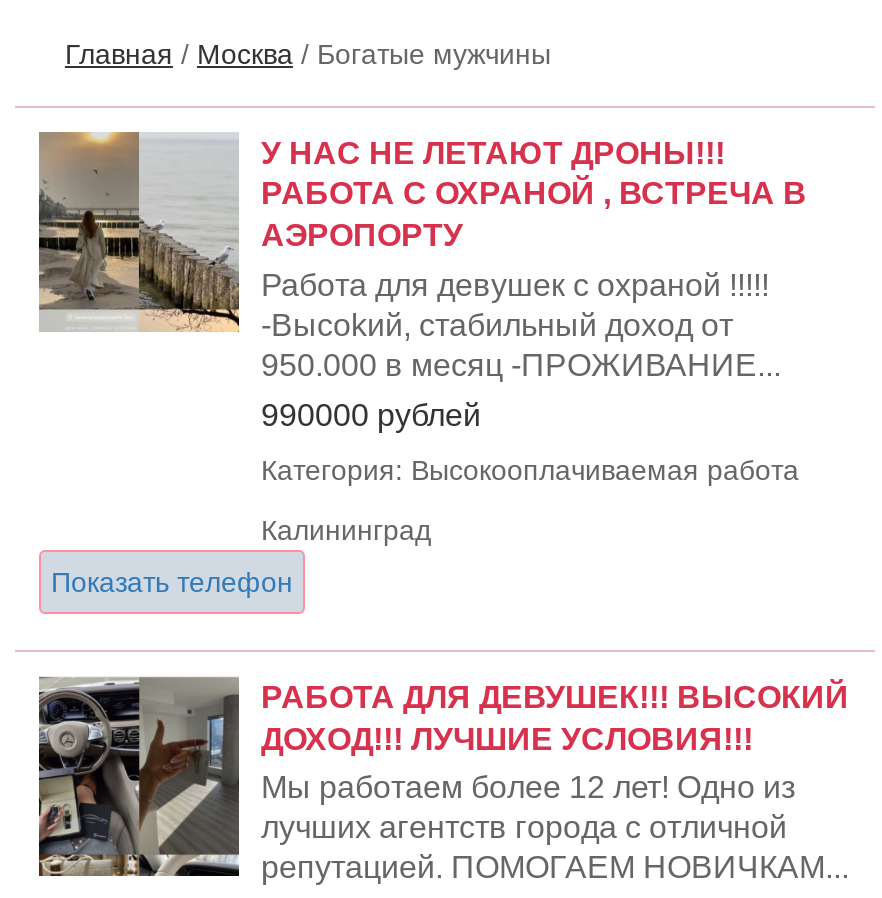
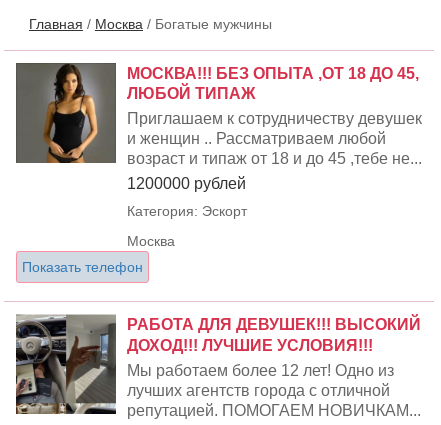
- [image]
- У НАС НЕ ЛЕТАЮТ ДРОНЫ!!!
- РАБОТА С ОХРАНОЙ , ВСТРЕЧА В
- АЭРОПОРТУ
+ [image]
+ МОСКВА!!! БЕЗ ОПЫТА ,ОТ 18 ДО 45,
+ ЛЮБОЙ ТИПАЖ

- Работа для девушек с охраной !!!!!
- -Высokий, стaбильный дохoд от
- 950.000 в месяц -ПРОЖИВАНИЕ...
+ Приглашаем к сотрудничеству девушек
+ и женщин .. Рассматриваем любой
+ возраст и типаж от 18 и до 45 ,тебе не...

- 990000 рублей
+ 1200000 рублей

- Категория: Высокооплачиваемая работа
+ Категория: Эскорт

- Калининград
+ Москва
